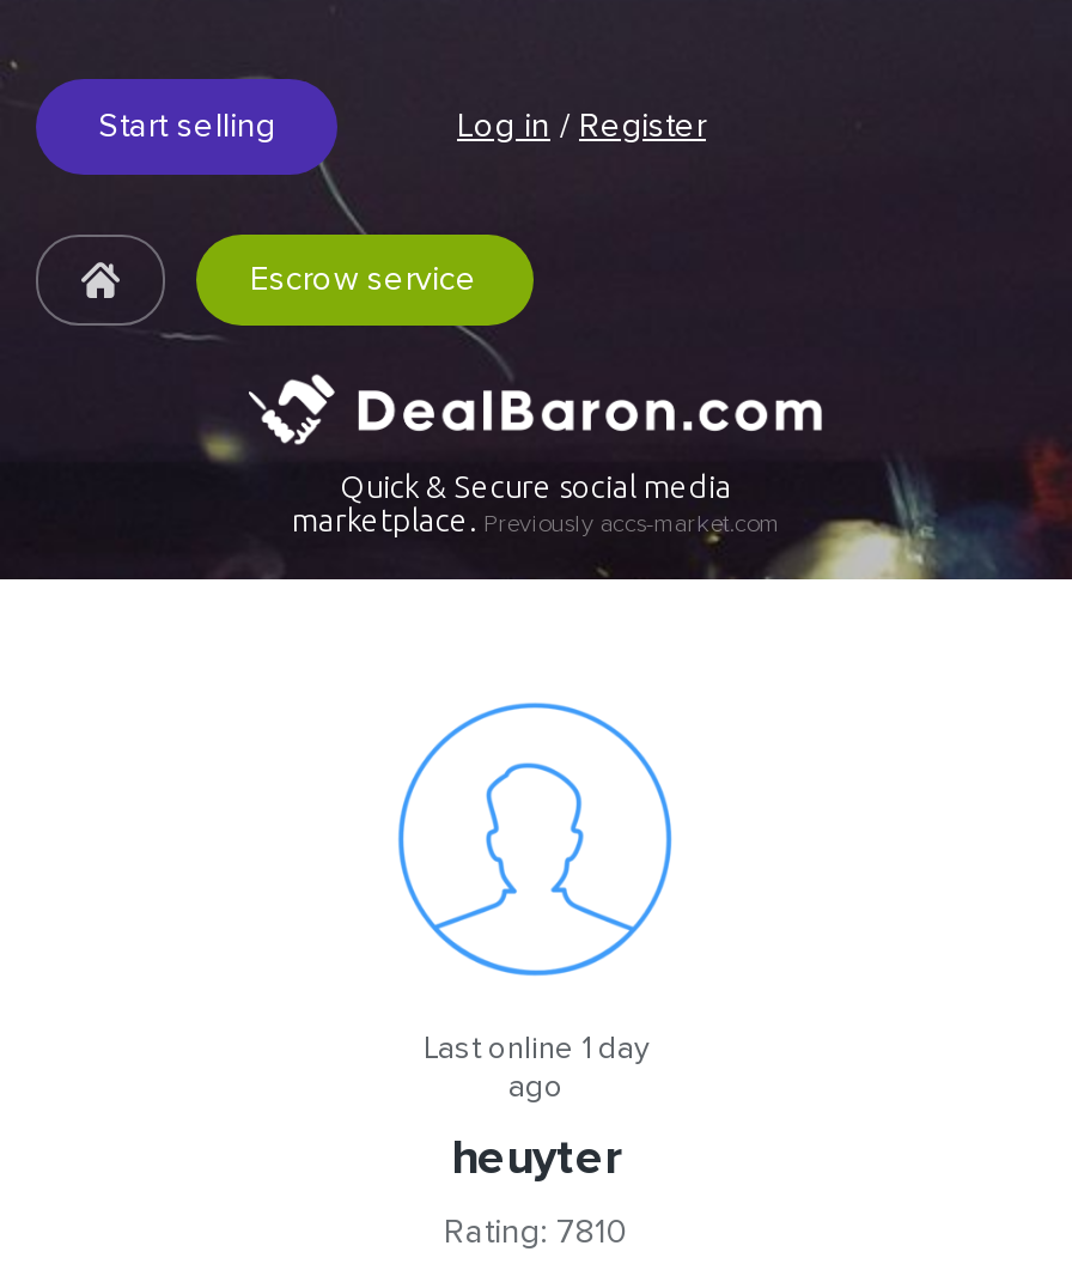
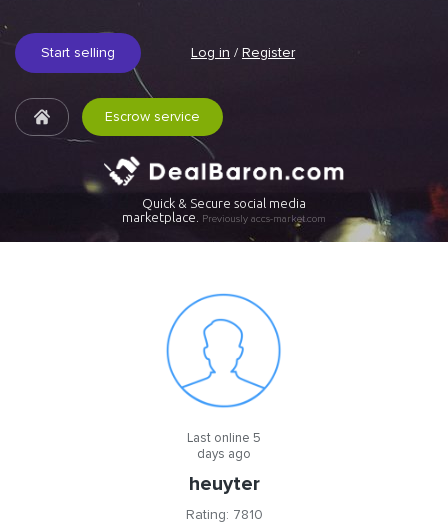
- Last online 1 day
- ago
+ Last online 5
+ days ago
